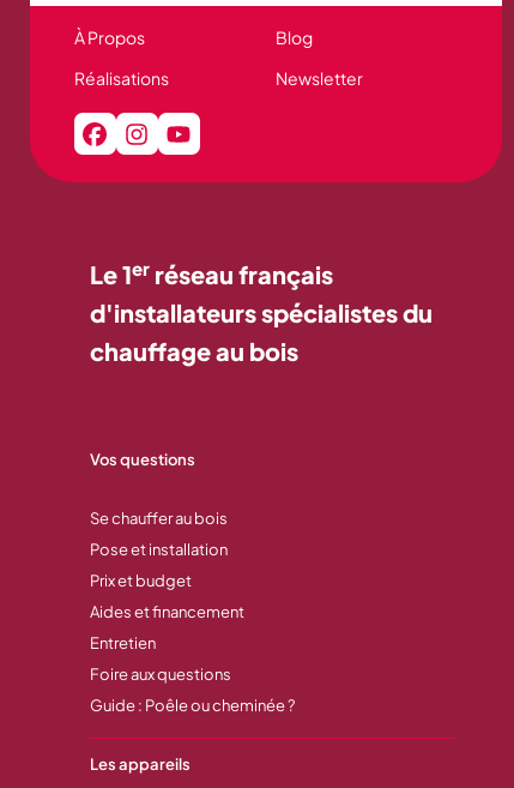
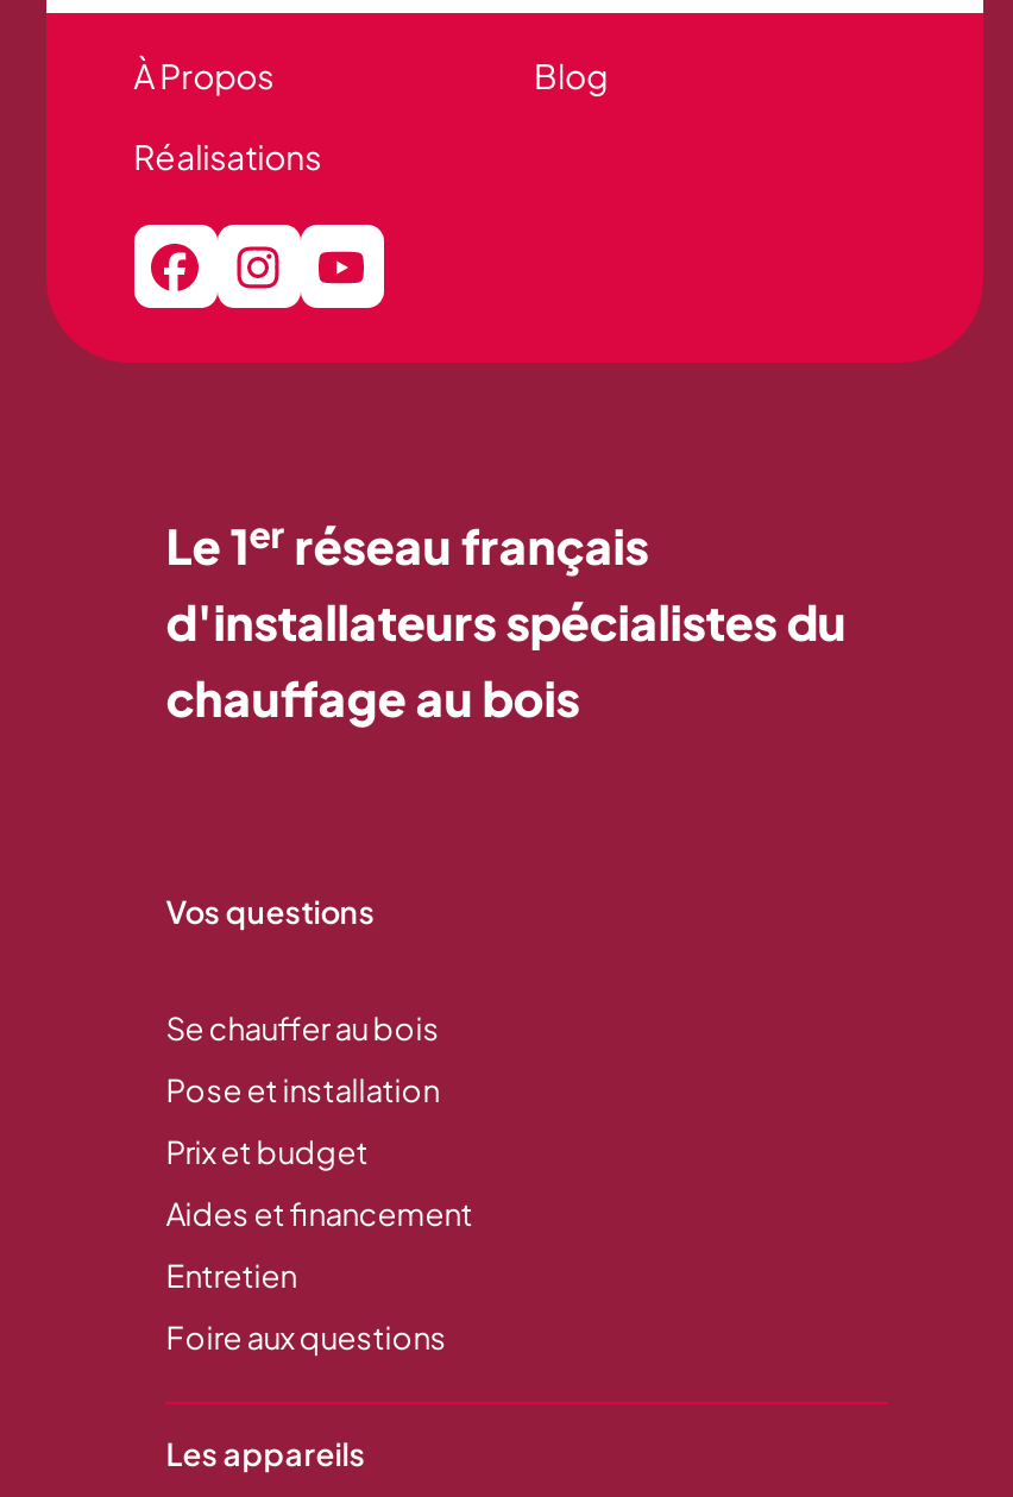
- Newsletter

- Guide : Poêle ou cheminée ?
